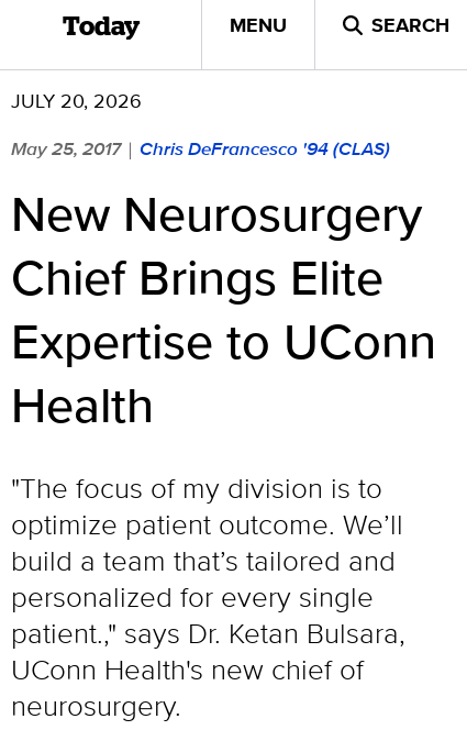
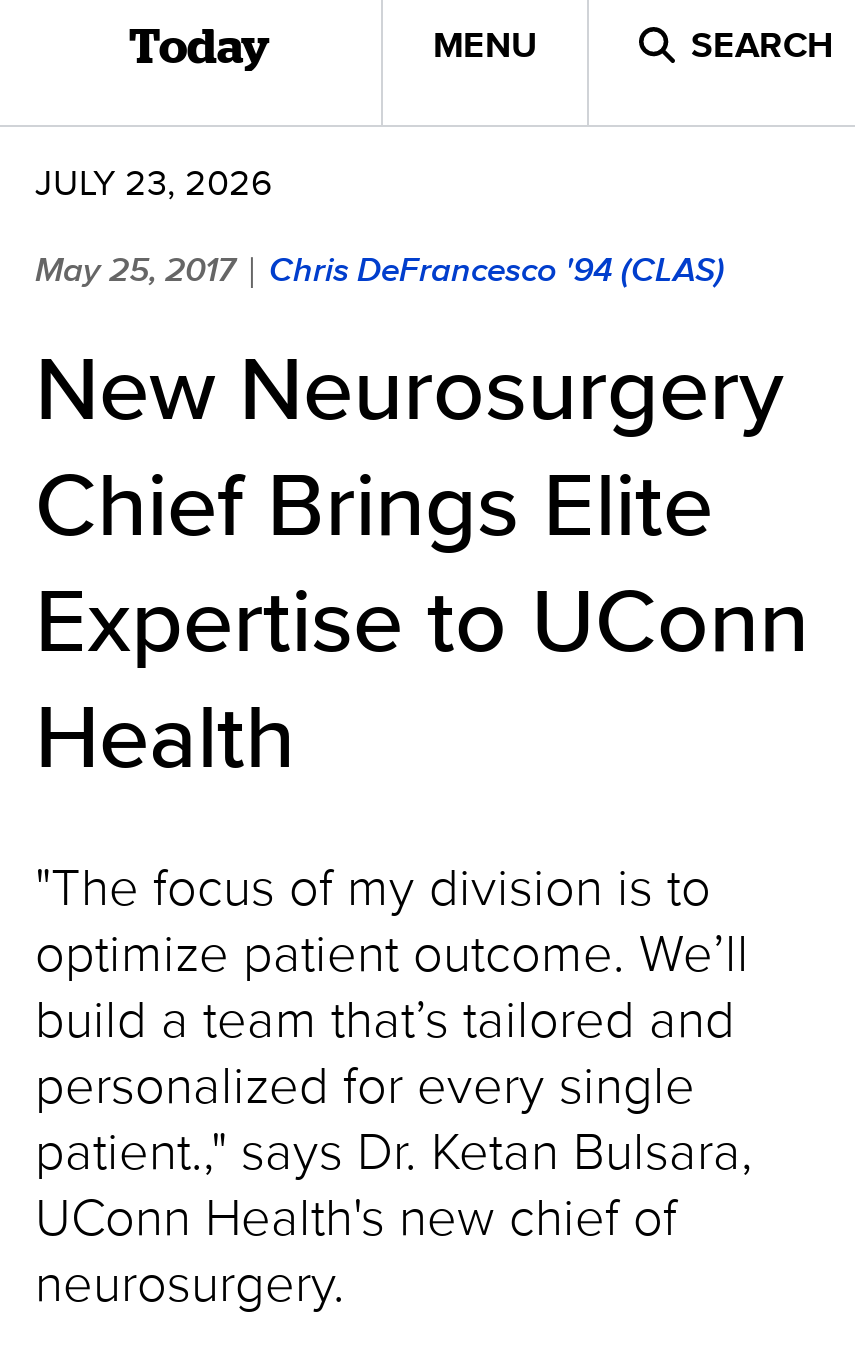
- JULY 20, 2026
+ JULY 23, 2026
